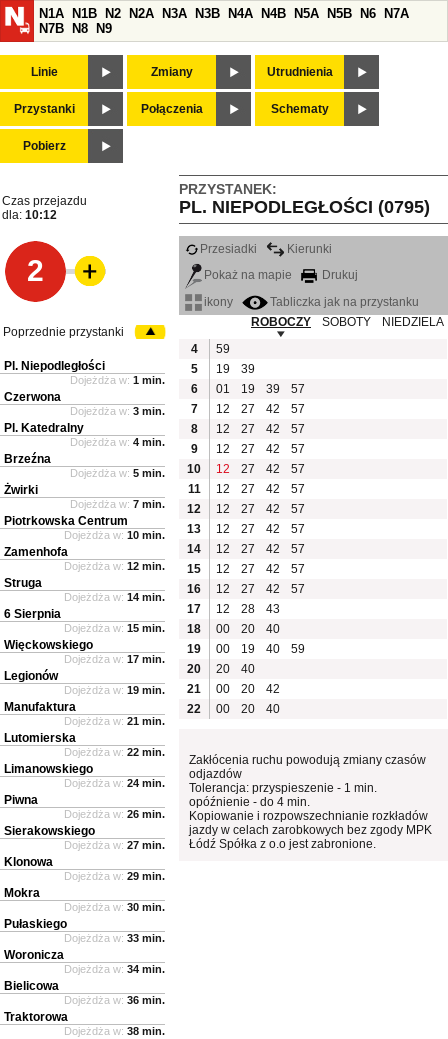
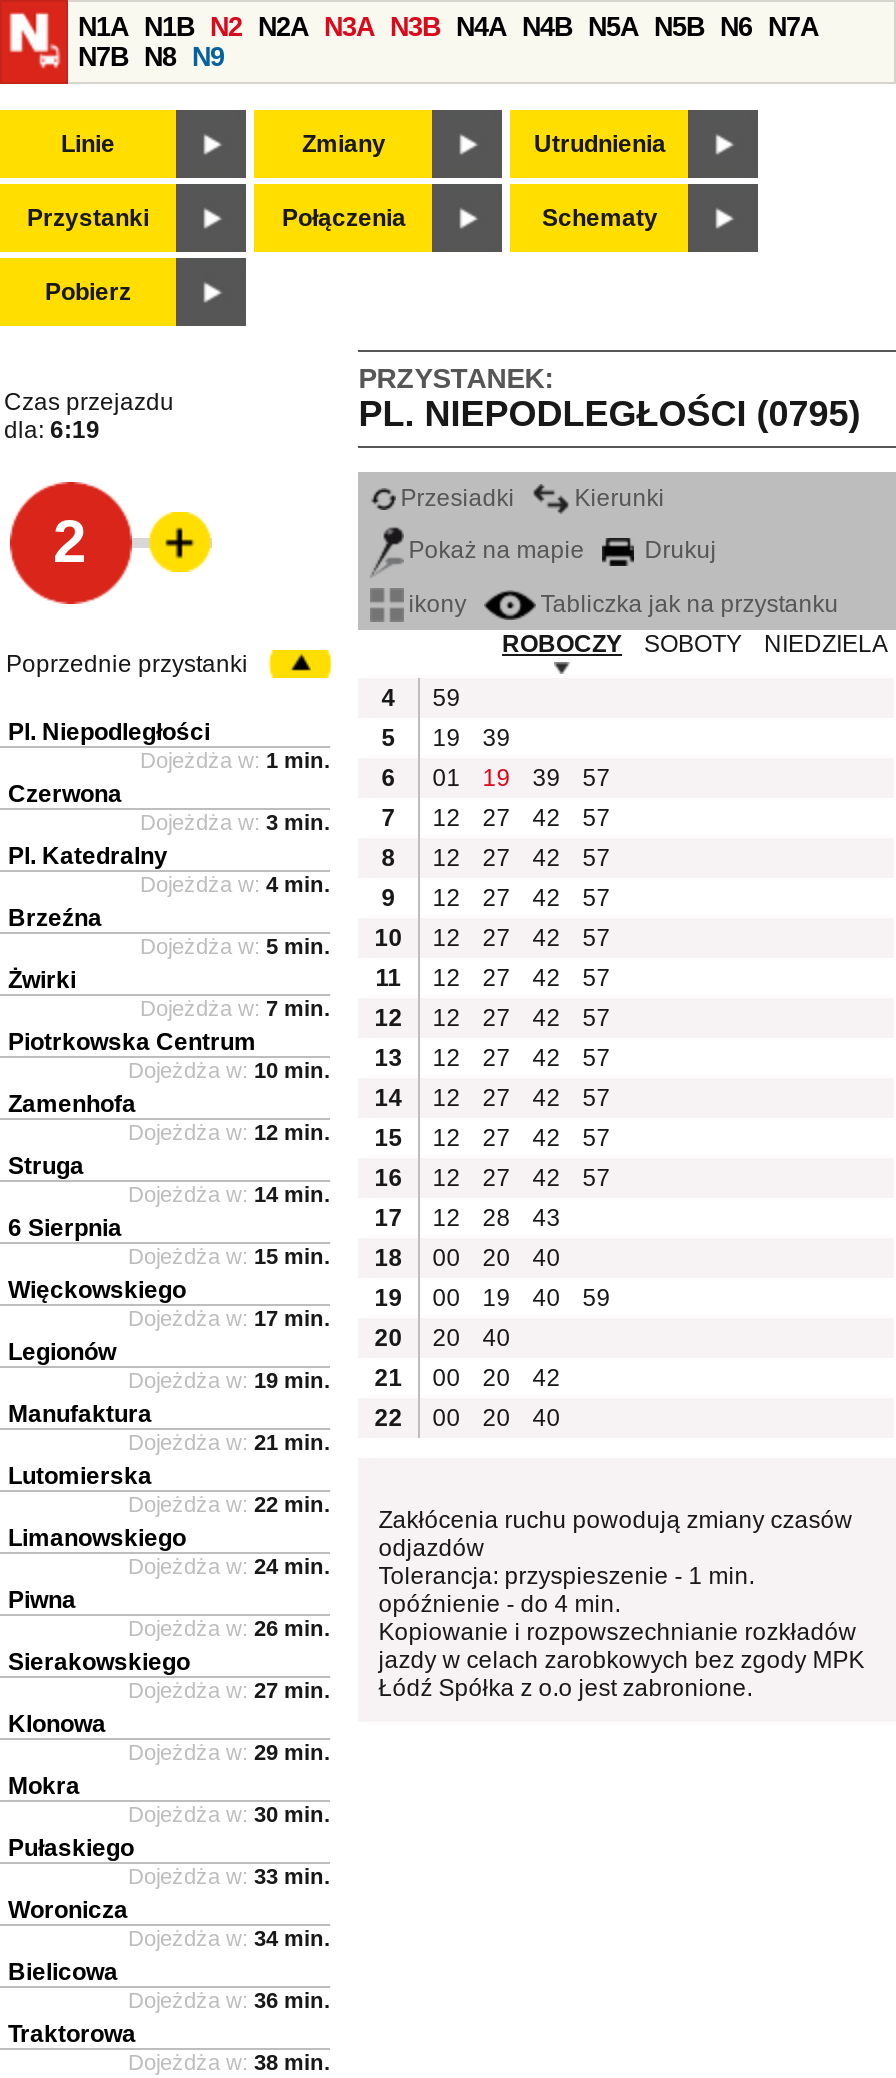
- dla: 10:12
+ dla: 6:19
